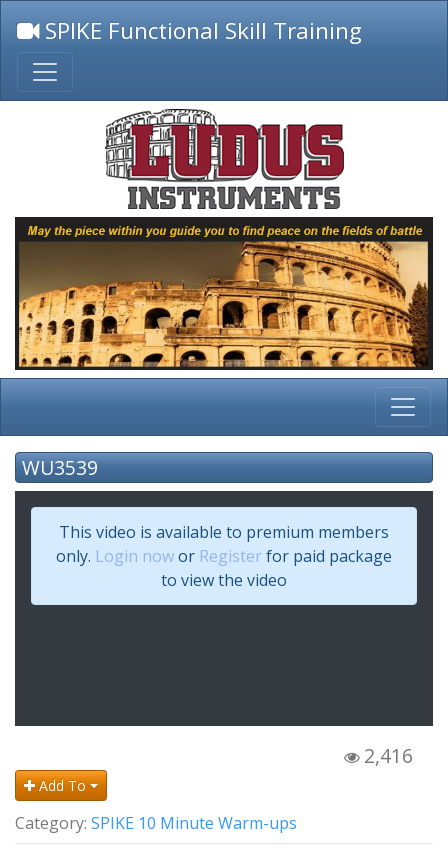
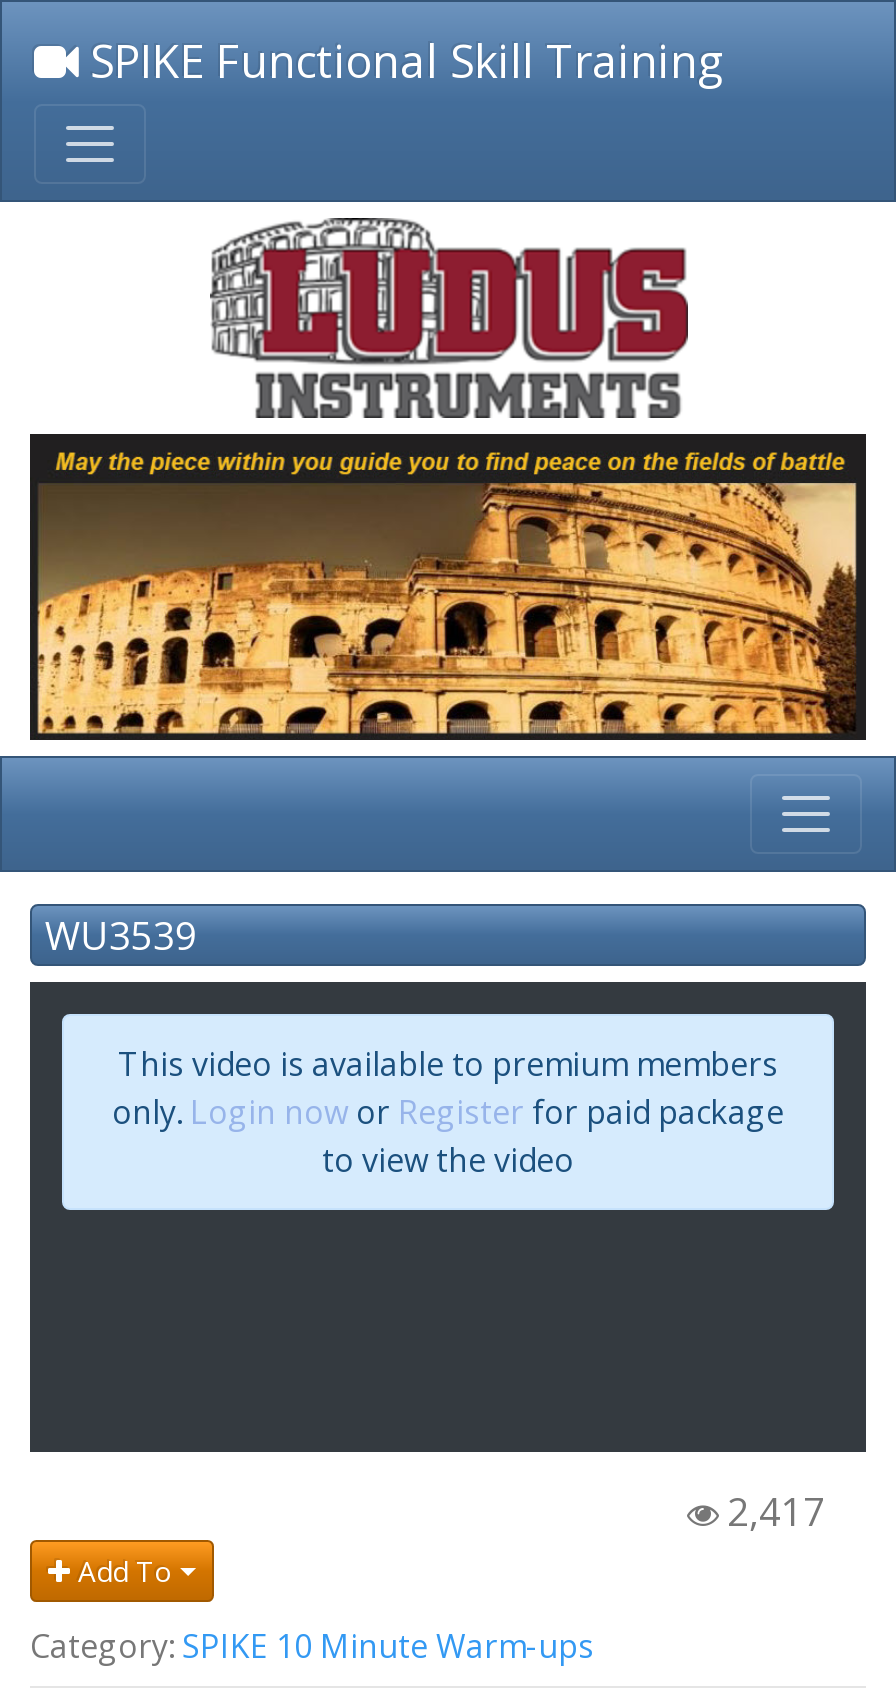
- 2,416
+ 2,417
